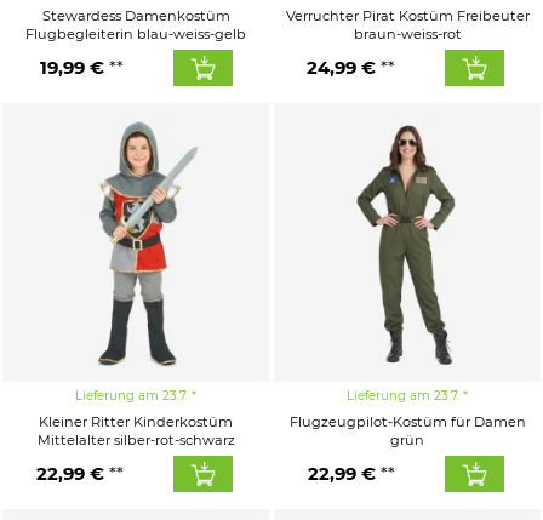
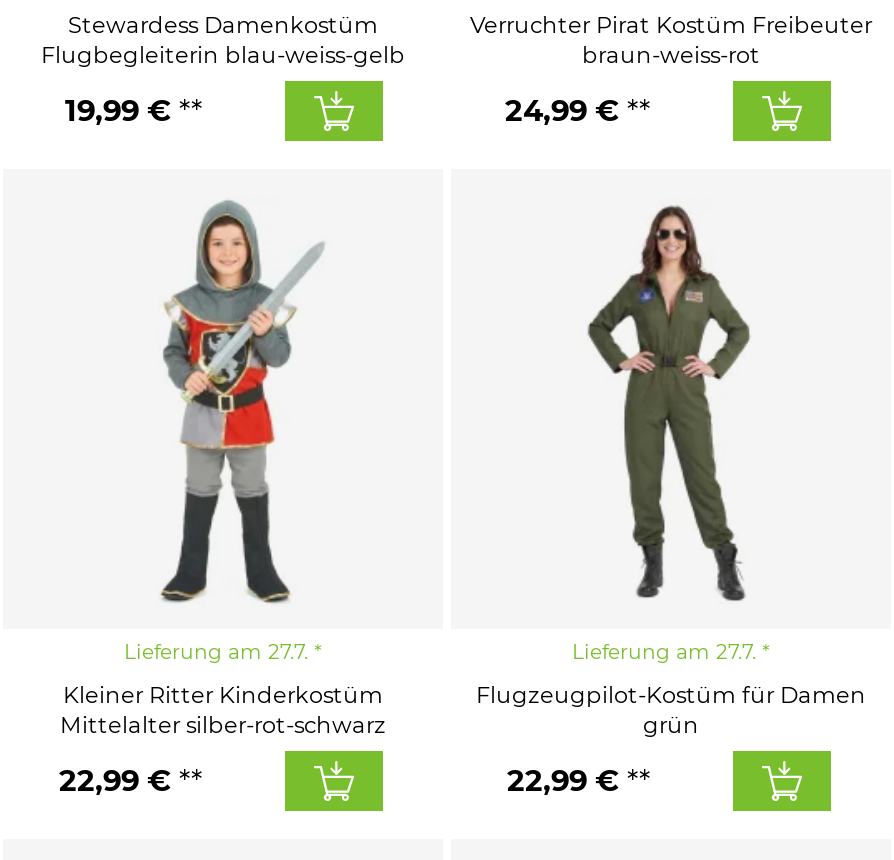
- Lieferung am 23.7.
+ Lieferung am 27.7.

- Lieferung am 23.7.
+ Lieferung am 27.7.
